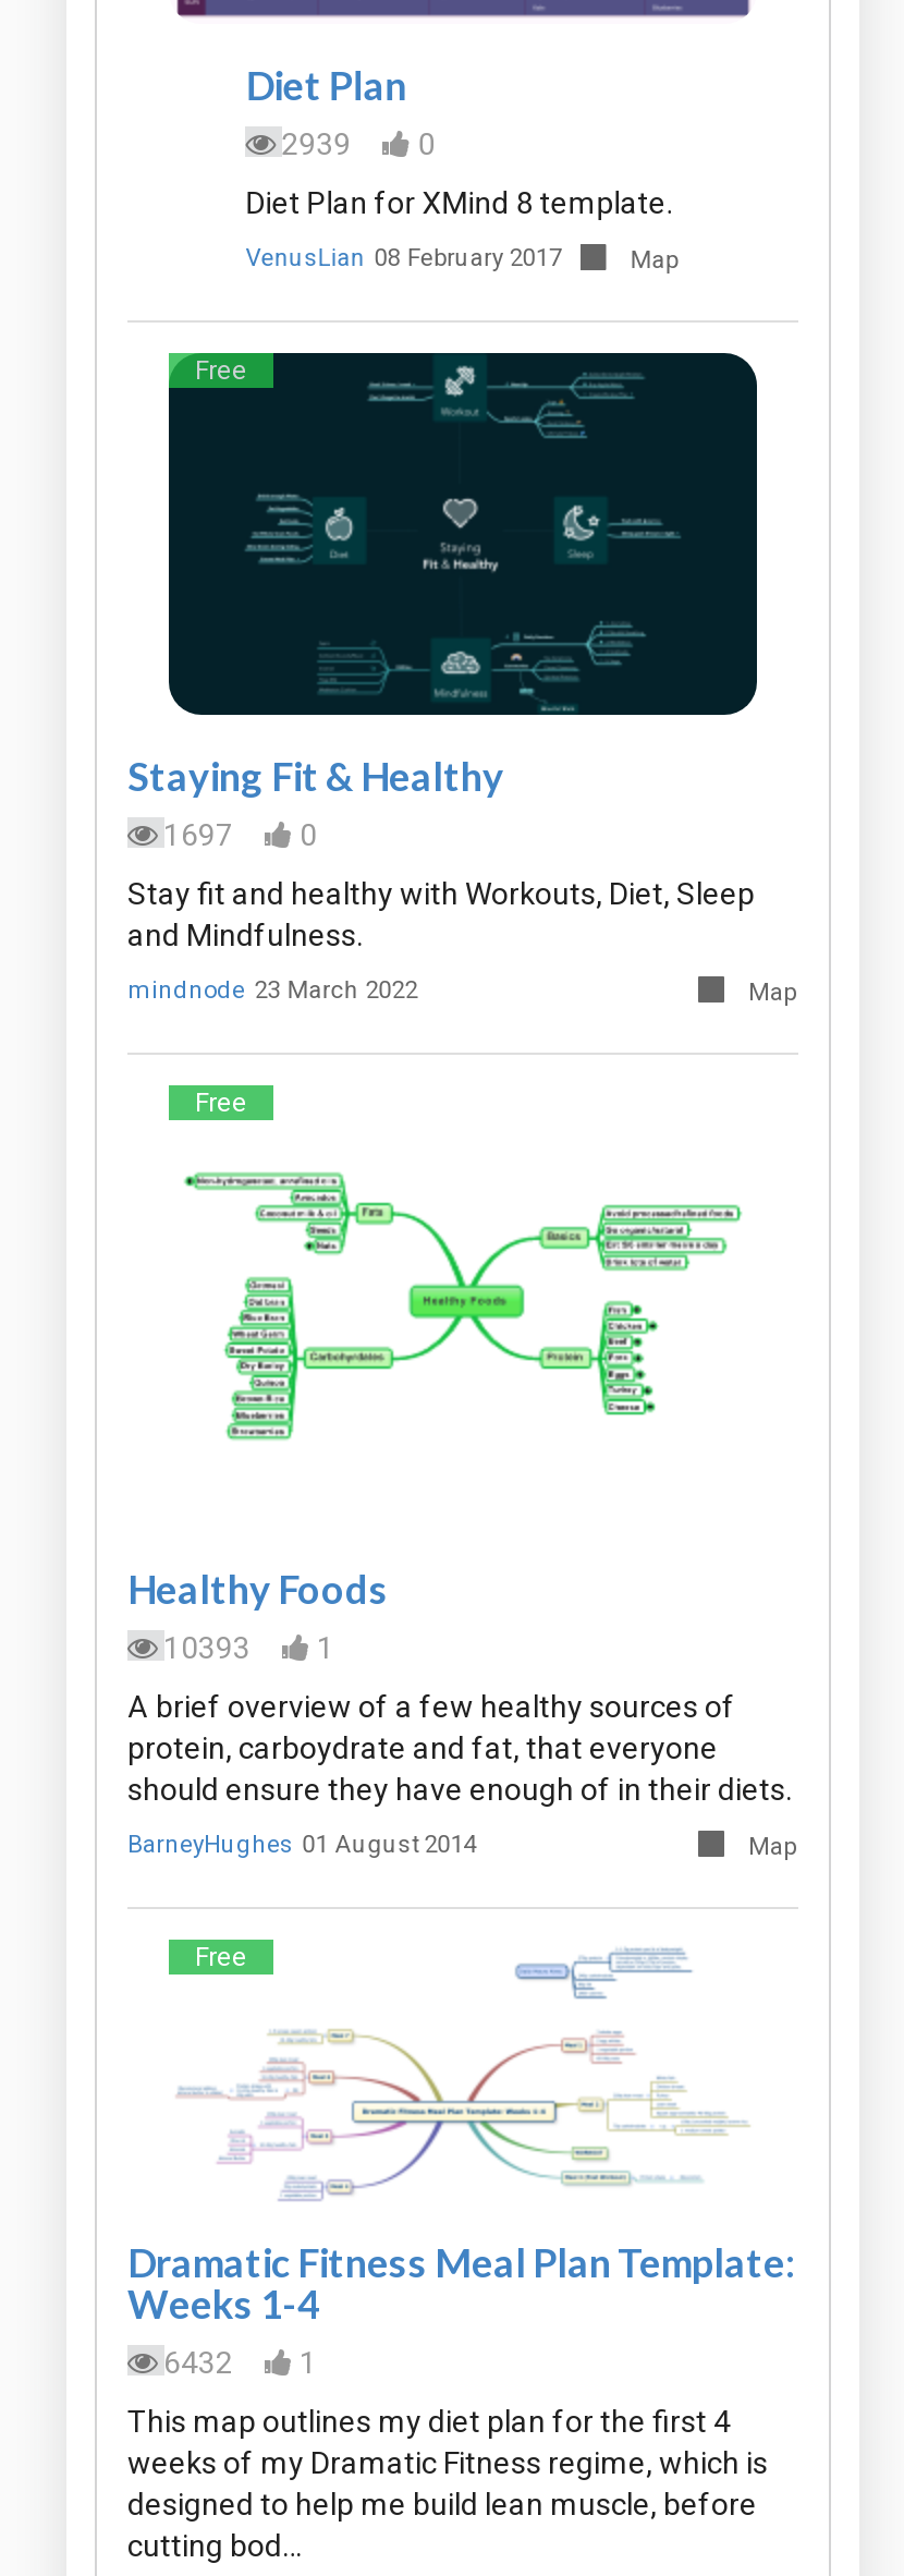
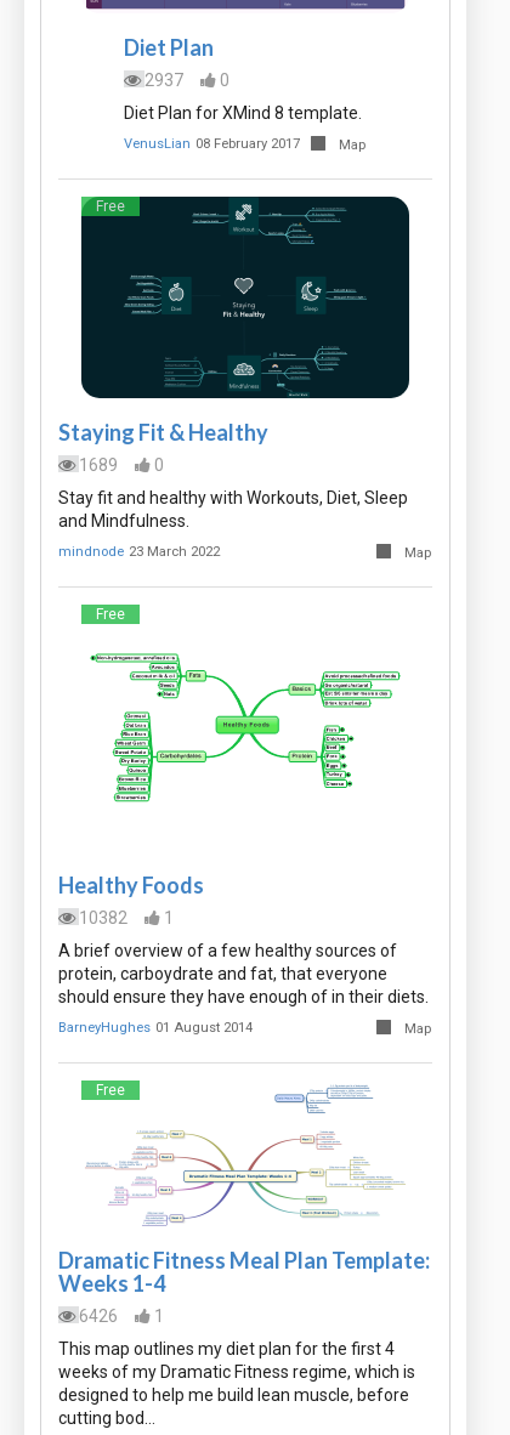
- 2939 0
+ 2937 0

- 1697 0
+ 1689 0

- 10393 1
+ 10382 1

- 6432 1
+ 6426 1
